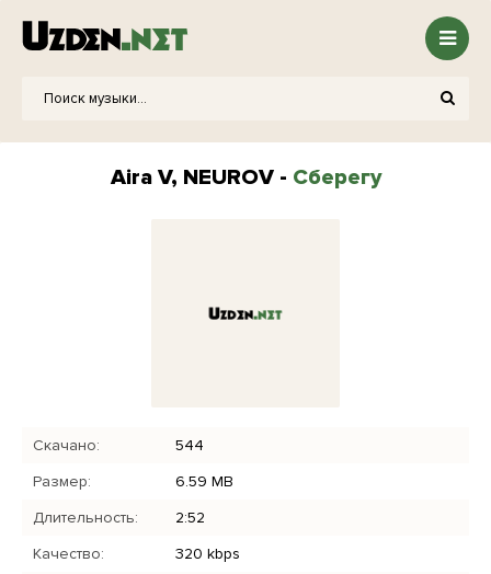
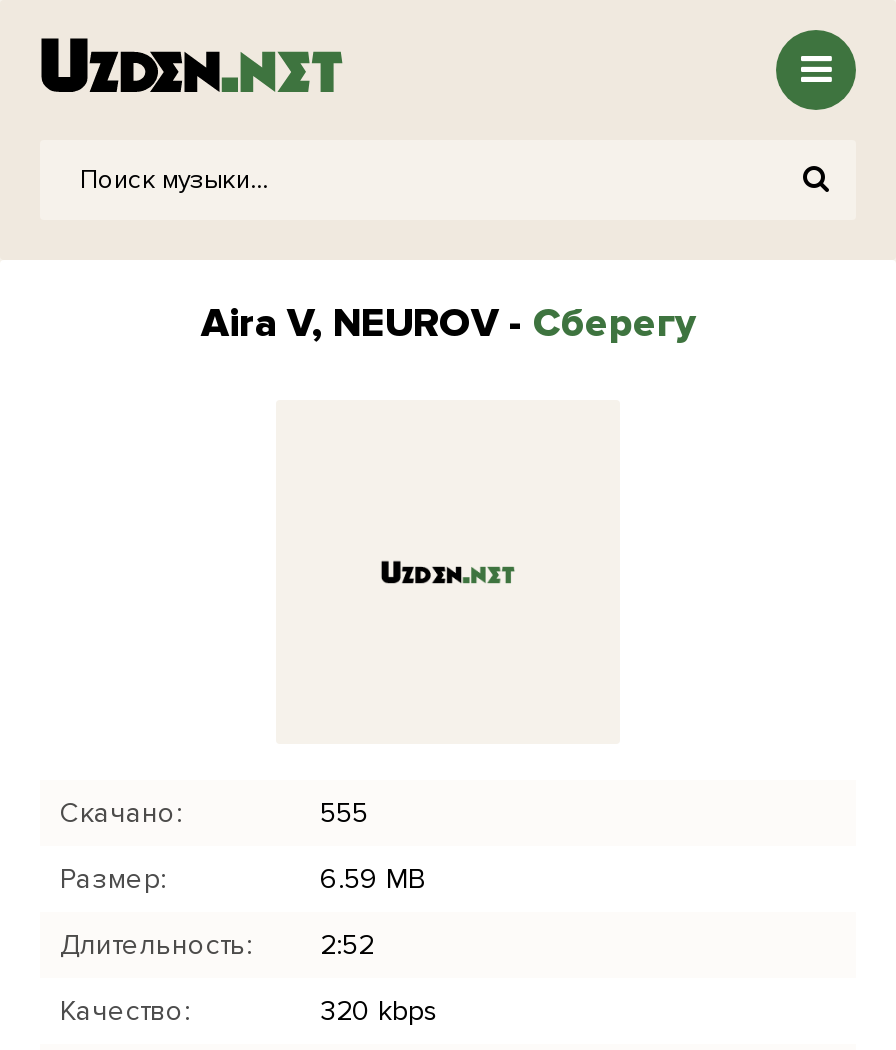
- 544
+ 555
